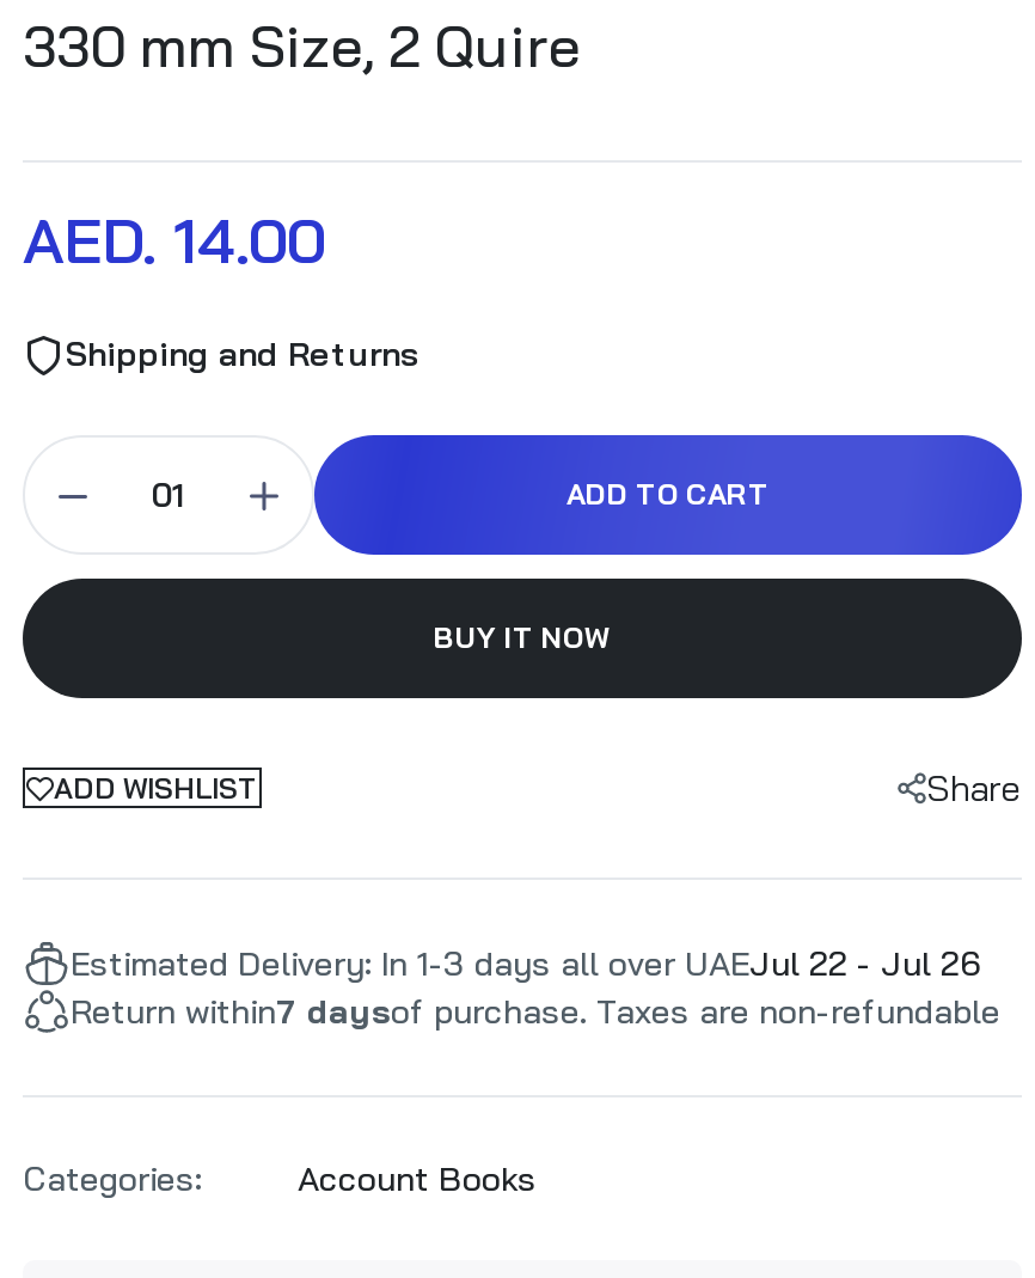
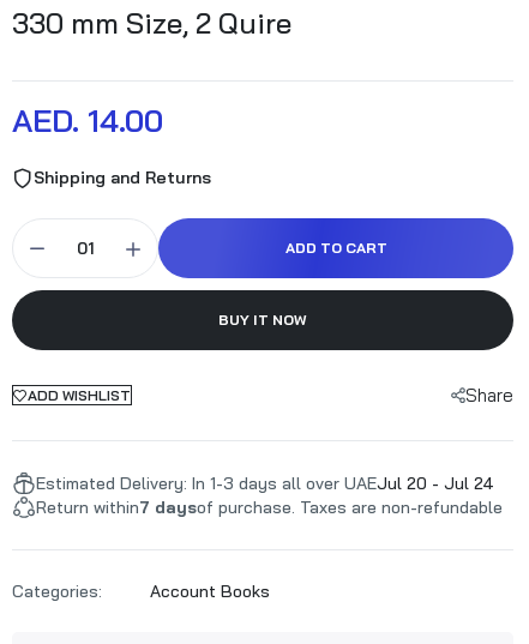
- Estimated Delivery: In 1-3 days all over UAEJul 22 - Jul 26
+ Estimated Delivery: In 1-3 days all over UAEJul 20 - Jul 24
